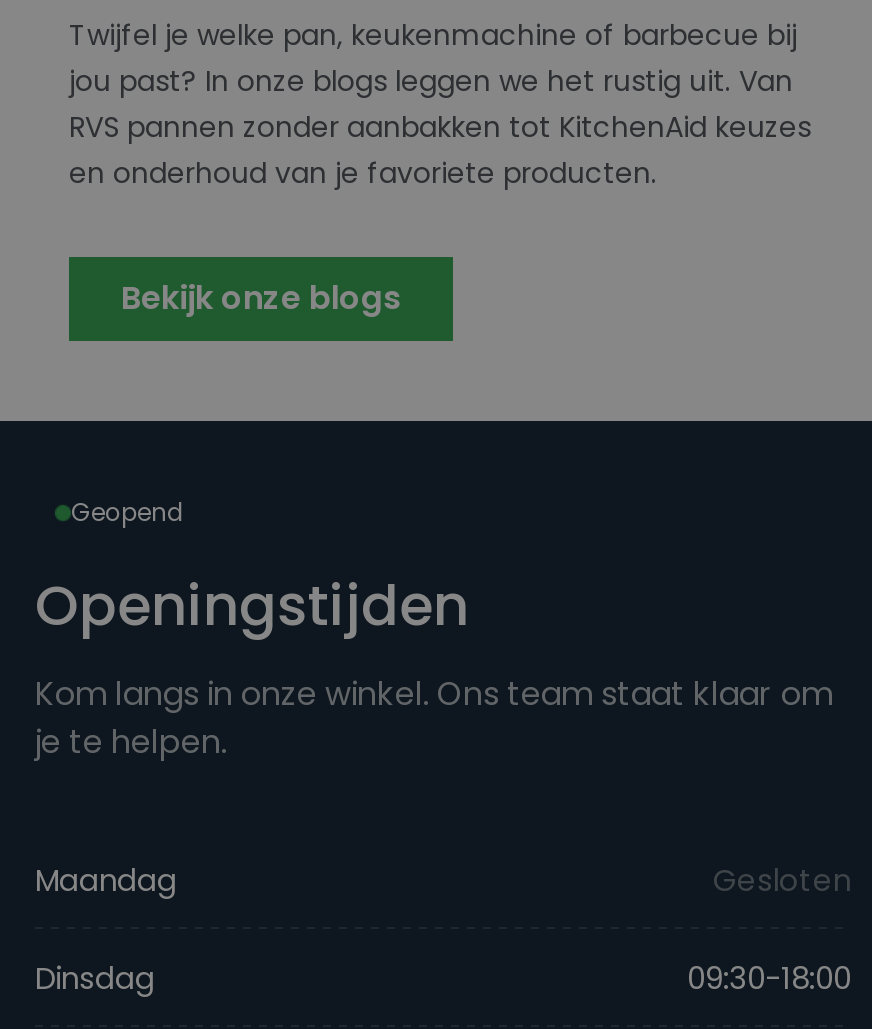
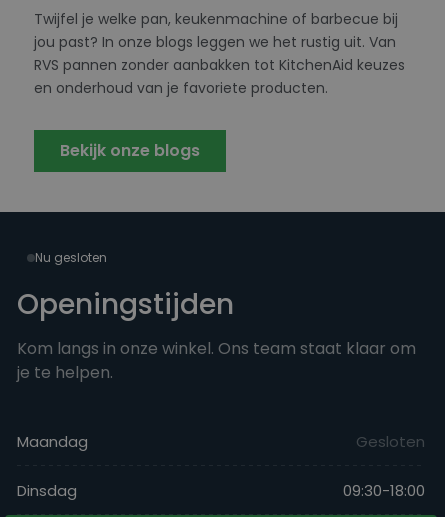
- Geopend
+ Nu gesloten
